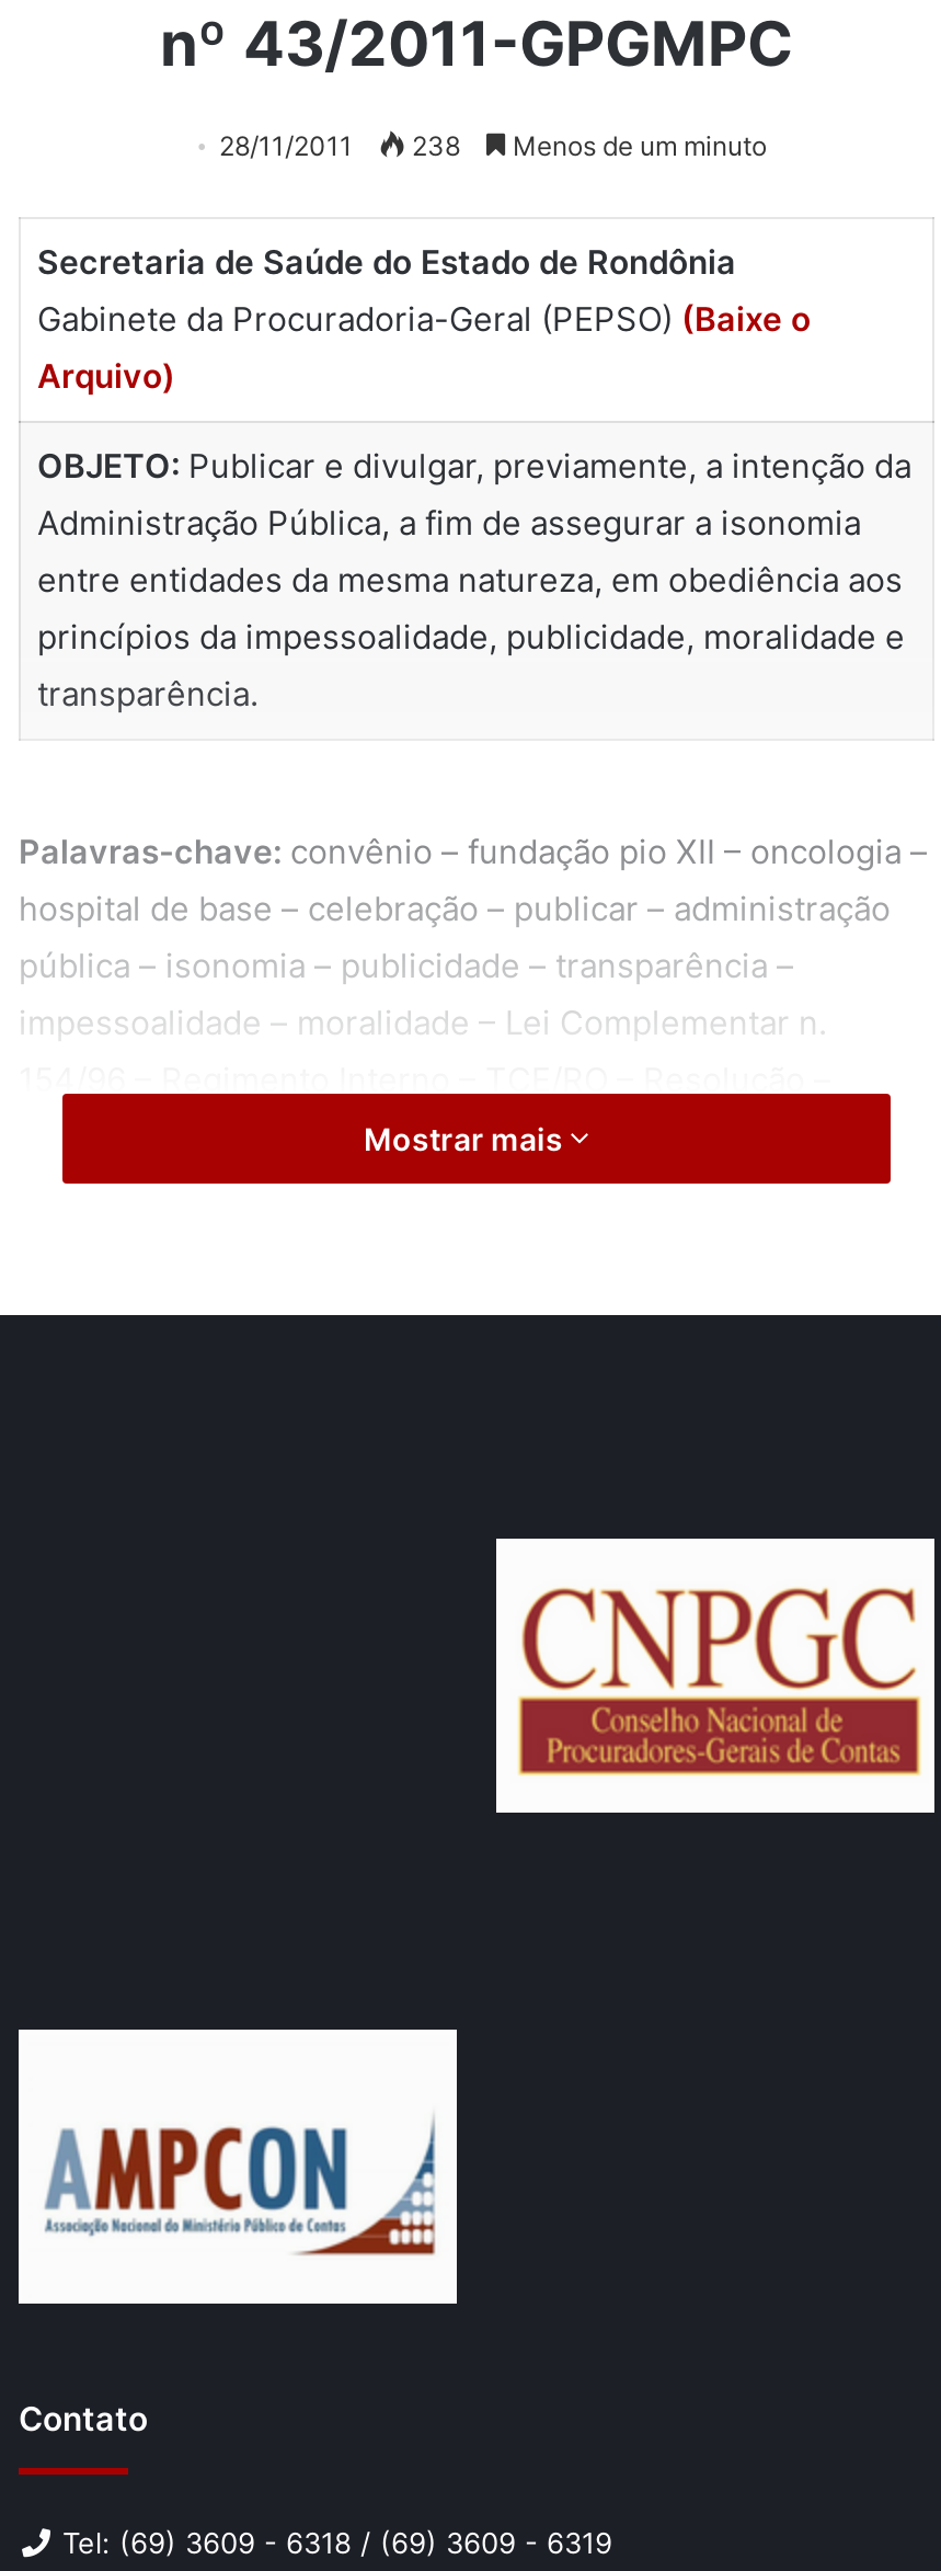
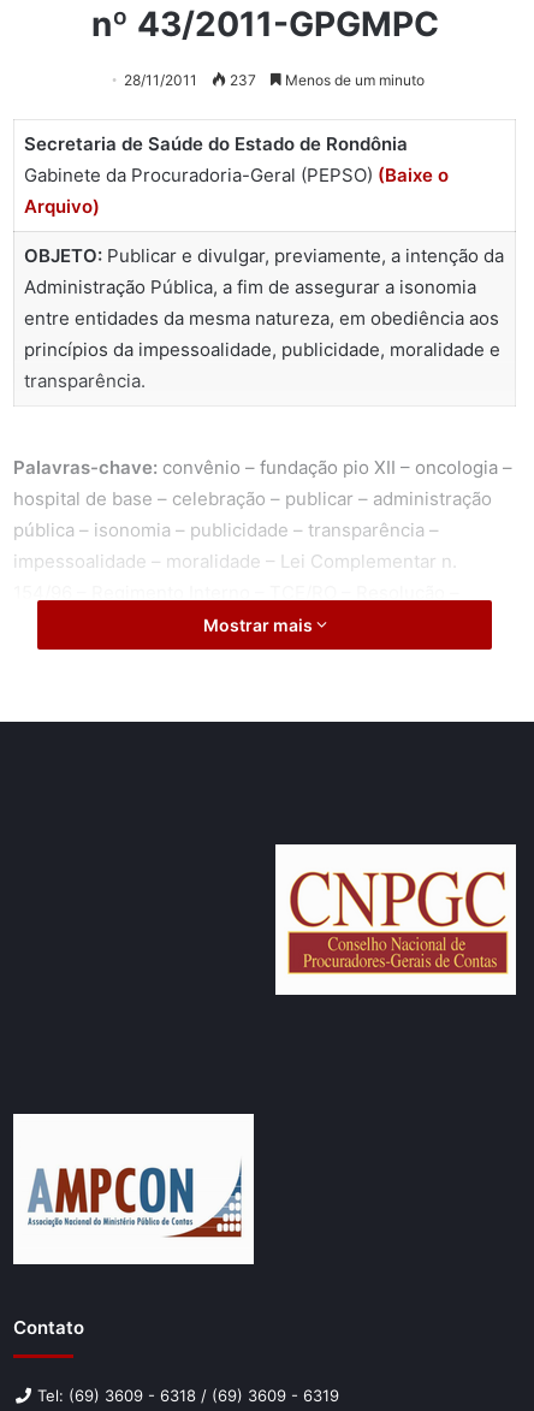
- 28/11/2011 238 Menos de um minuto
+ 28/11/2011 237 Menos de um minuto
